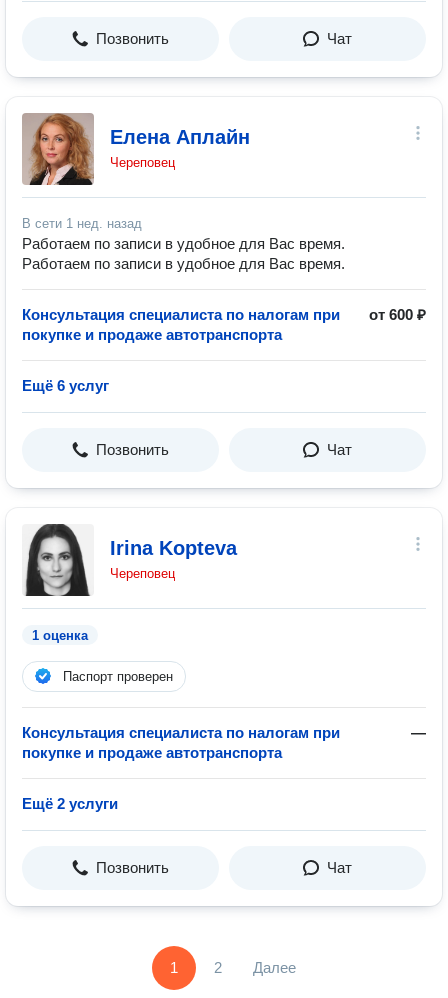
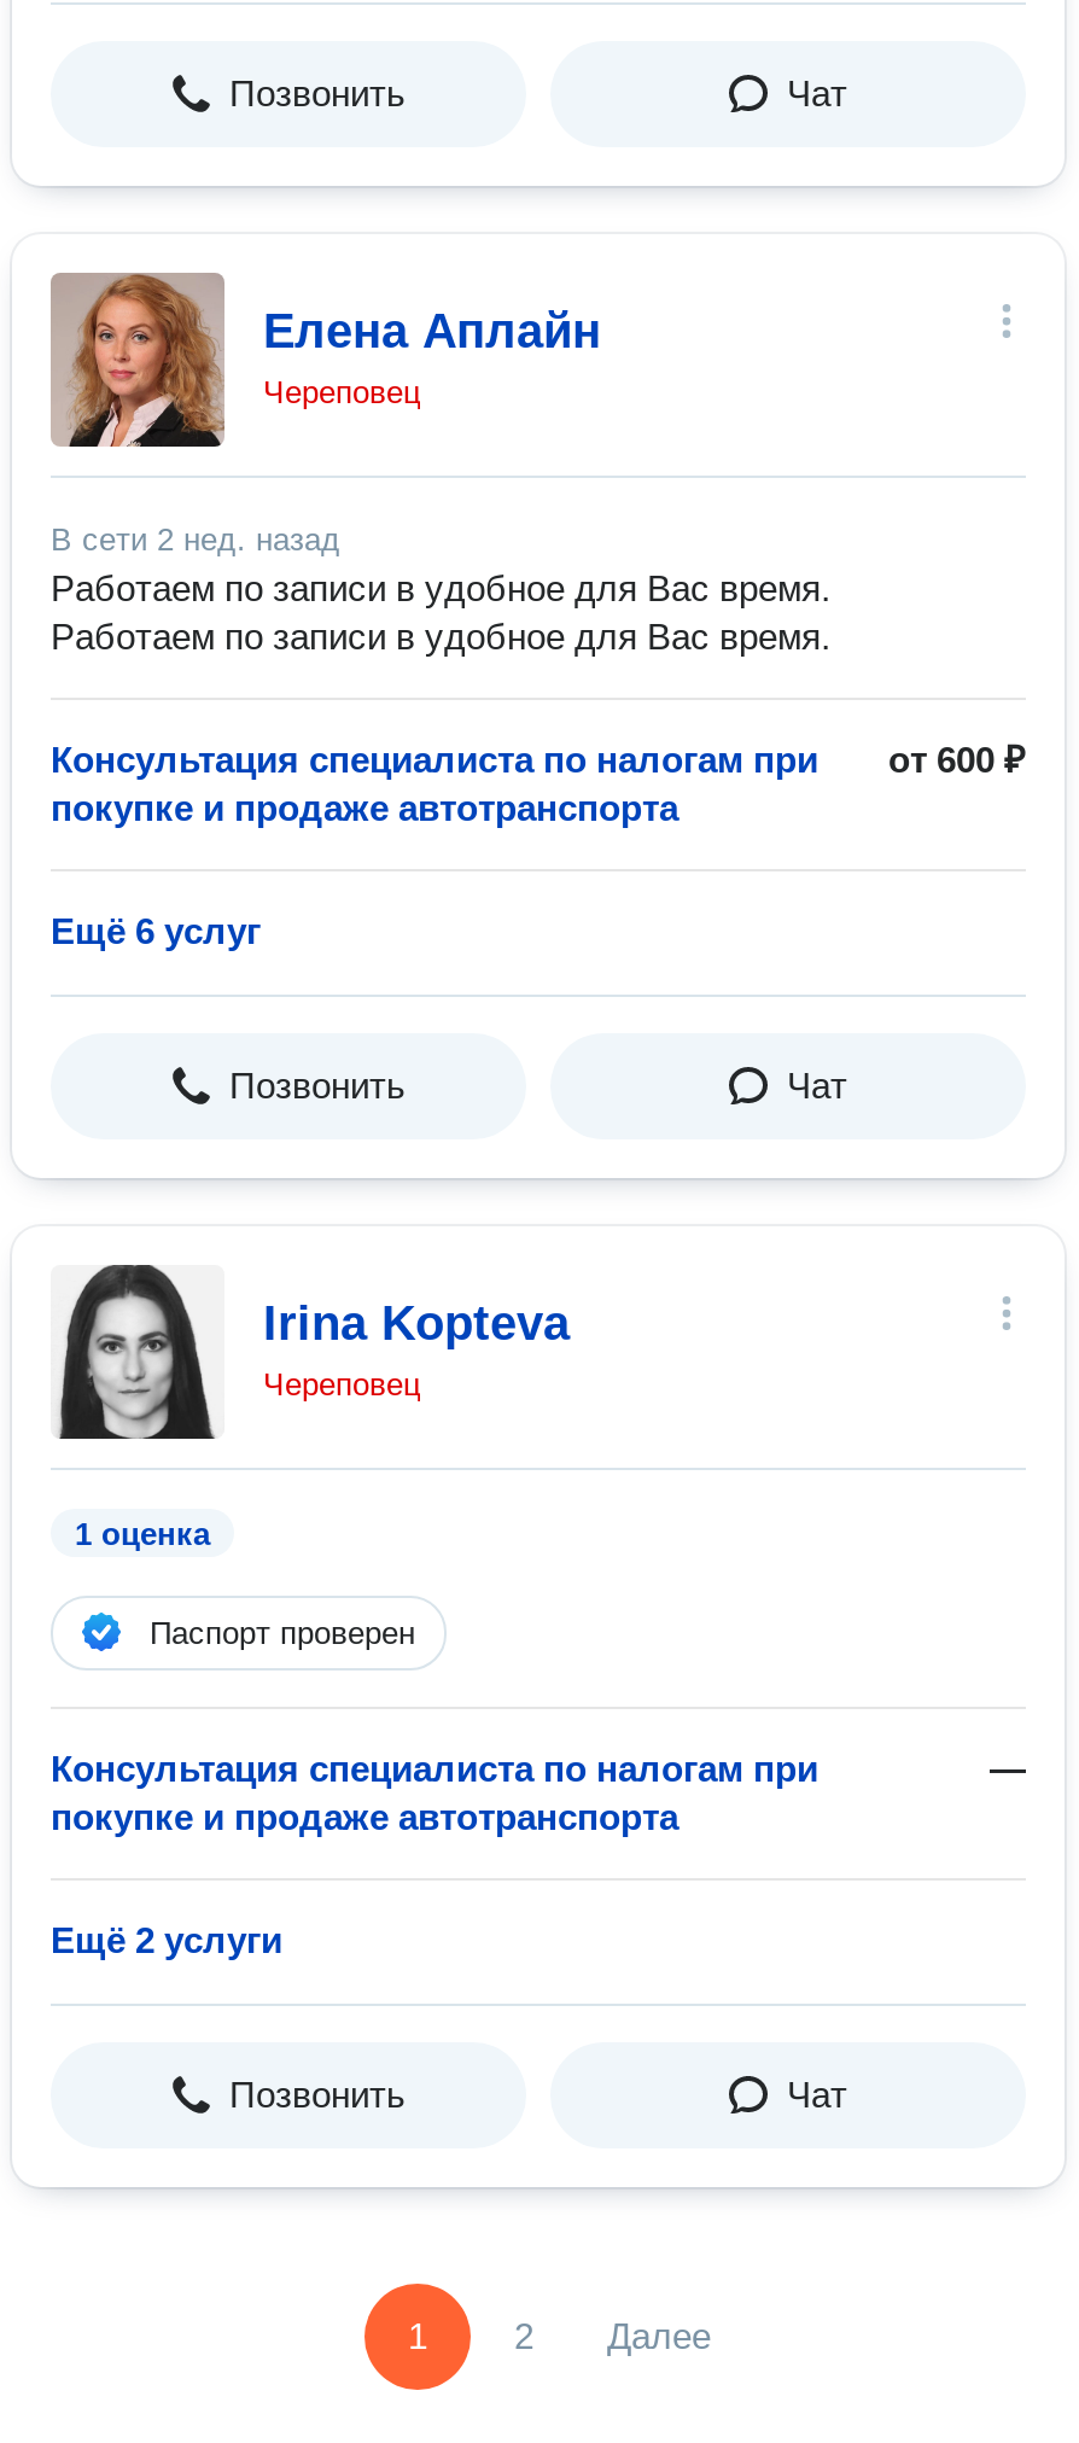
- В сети 1 нед. назад
+ В сети 2 нед. назад
